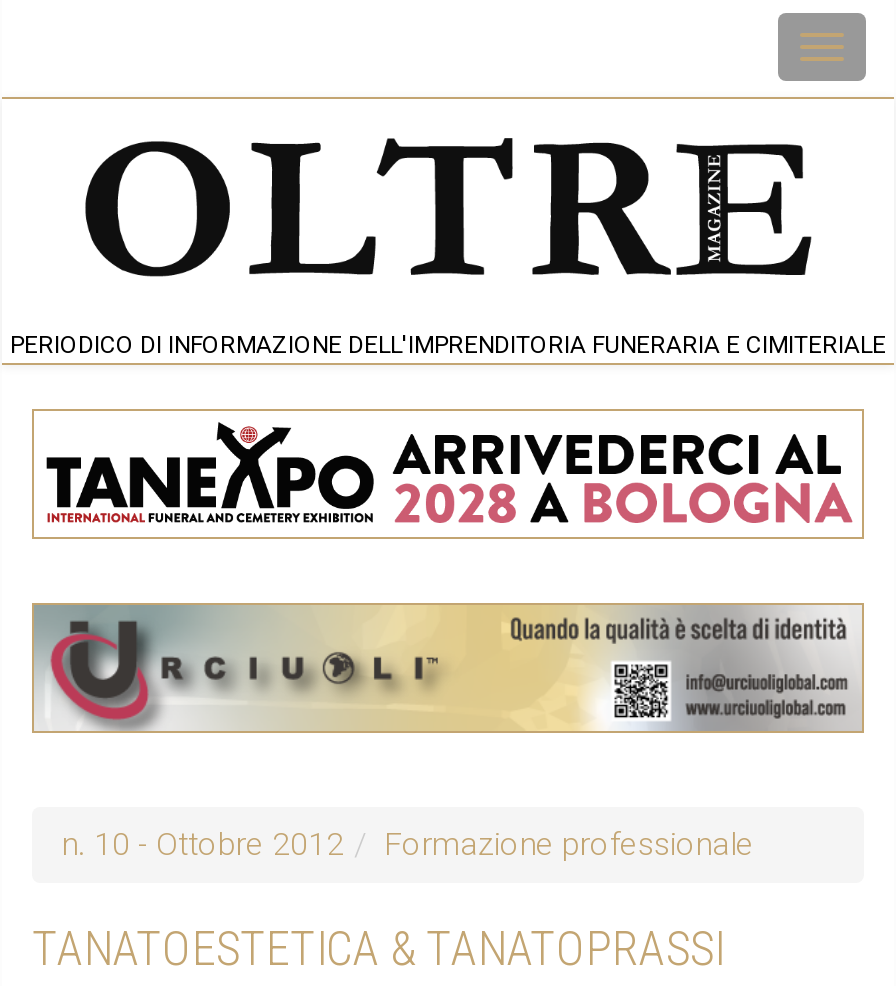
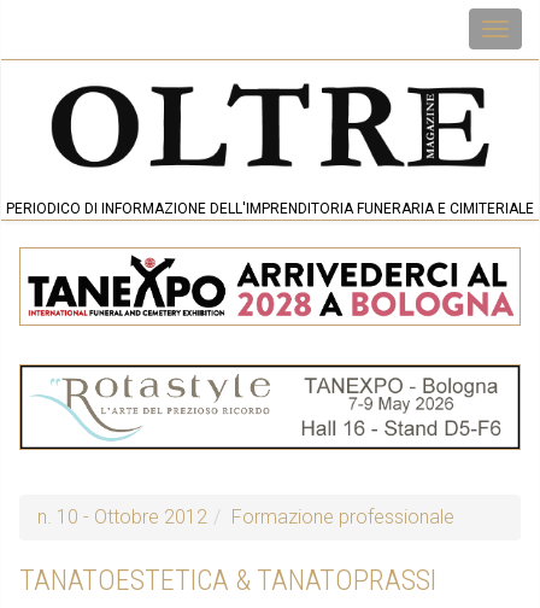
- [image]
+ [image]
